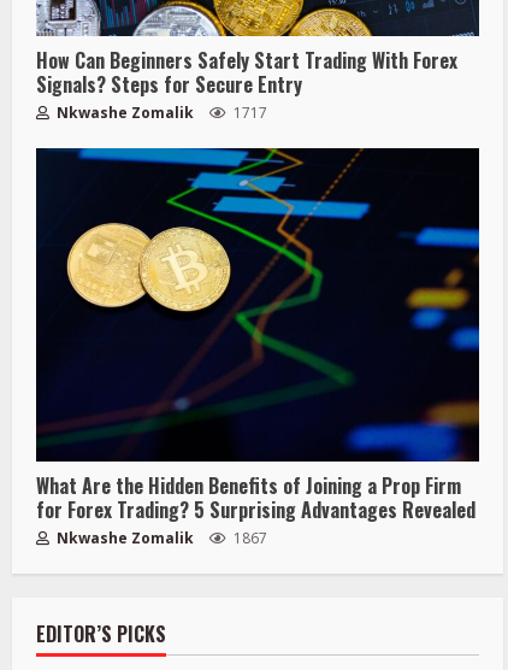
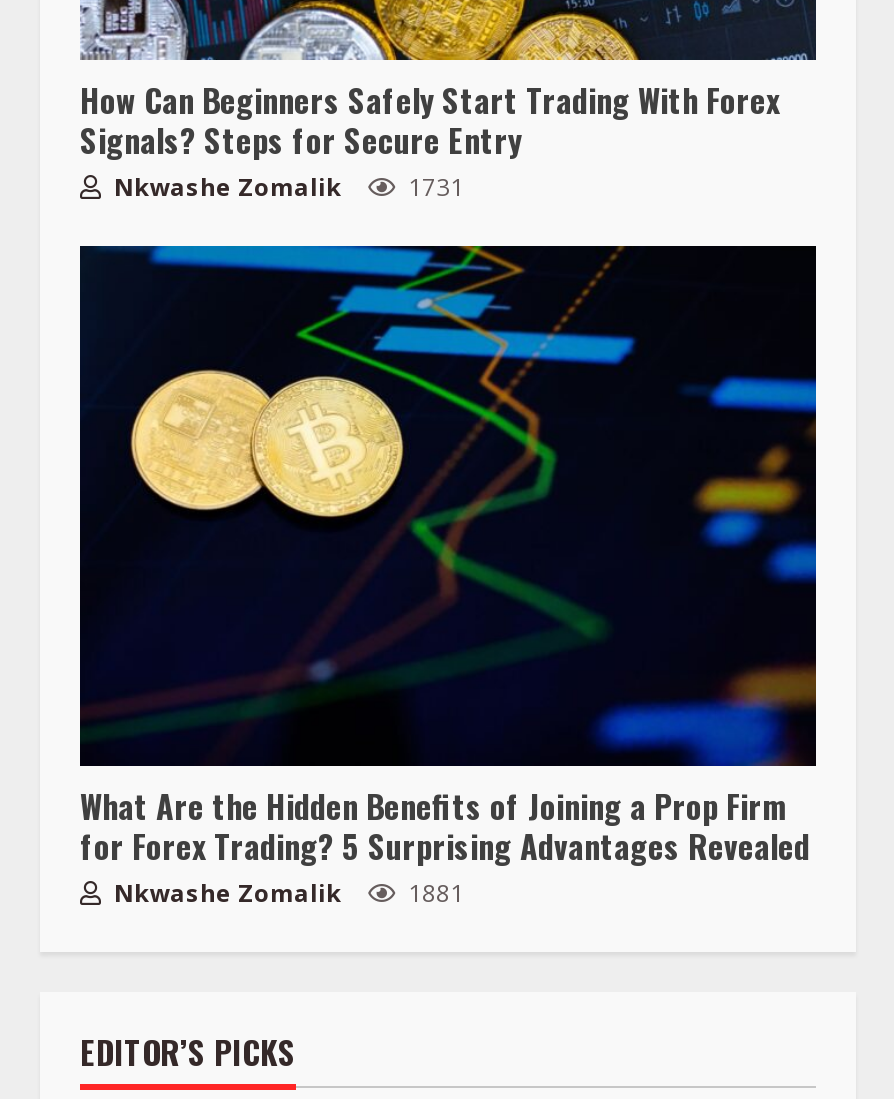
- Nkwashe Zomalik 1717
+ Nkwashe Zomalik 1731

- Nkwashe Zomalik 1867
+ Nkwashe Zomalik 1881
